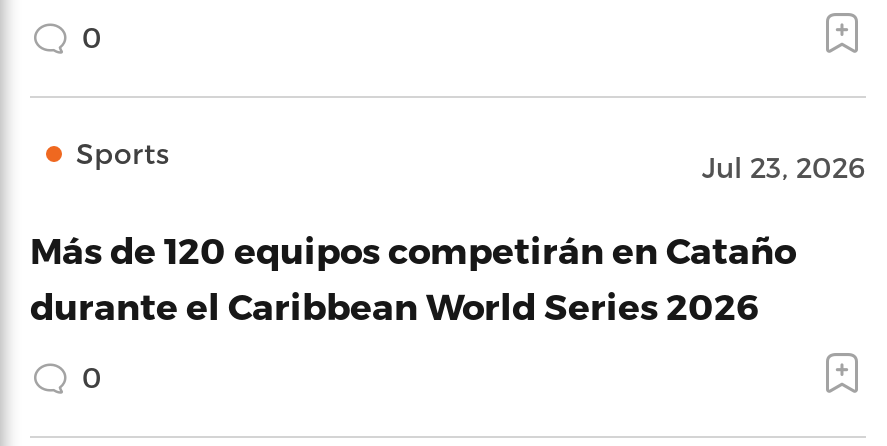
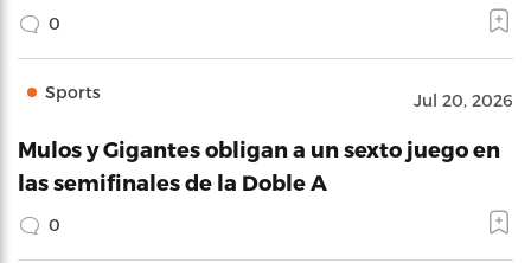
- Jul 23, 2026
+ Jul 20, 2026

- Más de 120 equipos competirán en Cataño
- durante el Caribbean World Series 2026
+ Mulos y Gigantes obligan a un sexto juego en
+ las semifinales de la Doble A
